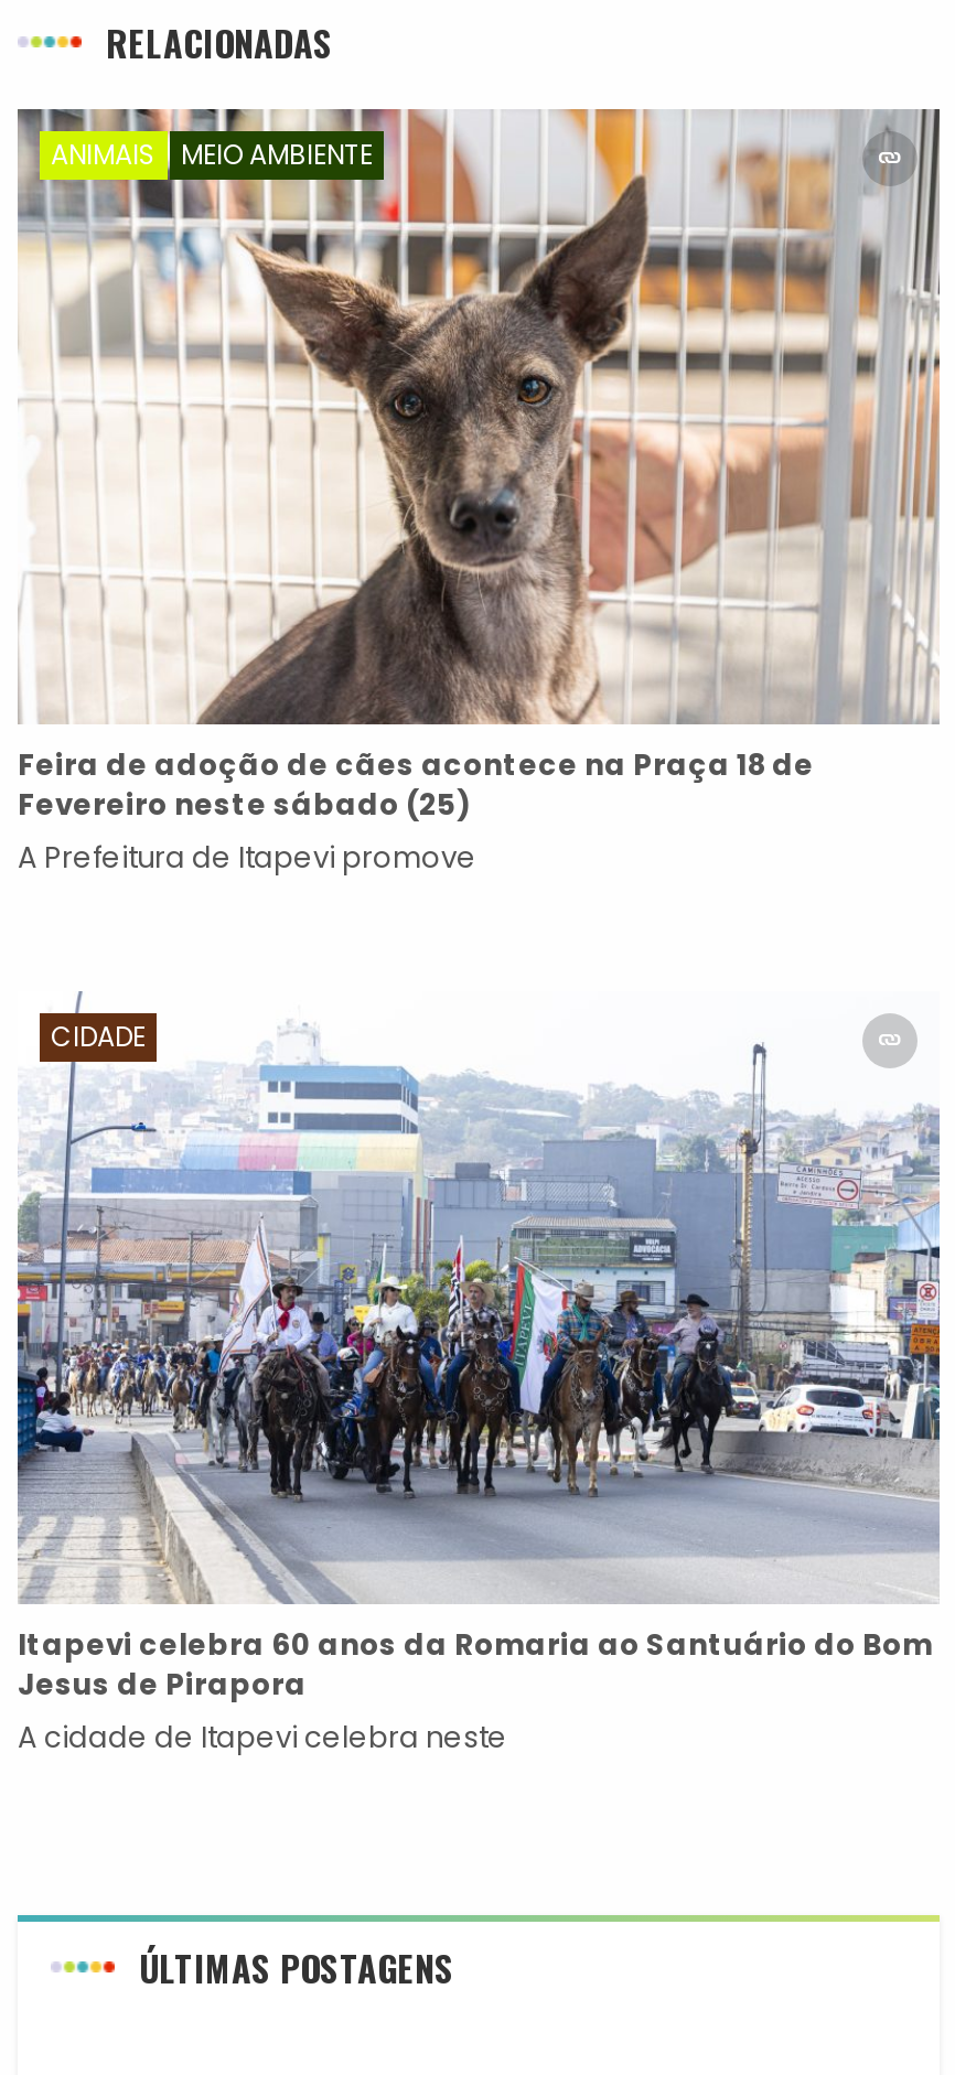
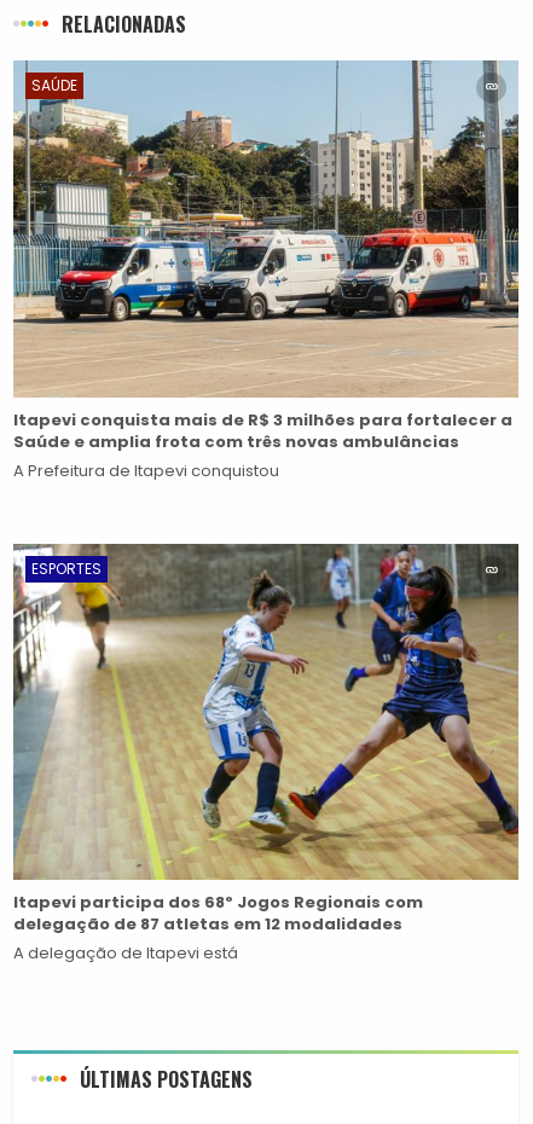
- [image]
- ANIMAIS
- MEIO AMBIENTE
+ [image]
+ SAÚDE

- Feira de adoção de cães acontece na Praça 18 de
- Fevereiro neste sábado (25)
- A Prefeitura de Itapevi promove
+ Itapevi conquista mais de R$ 3 milhões para fortalecer a
+ Saúde e amplia frota com três novas ambulâncias
+ A Prefeitura de Itapevi conquistou

- [image]
- CIDADE
+ [image]
+ ESPORTES

- Itapevi celebra 60 anos da Romaria ao Santuário do Bom
- Jesus de Pirapora
- A cidade de Itapevi celebra neste
+ Itapevi participa dos 68º Jogos Regionais com
+ delegação de 87 atletas em 12 modalidades
+ A delegação de Itapevi está
